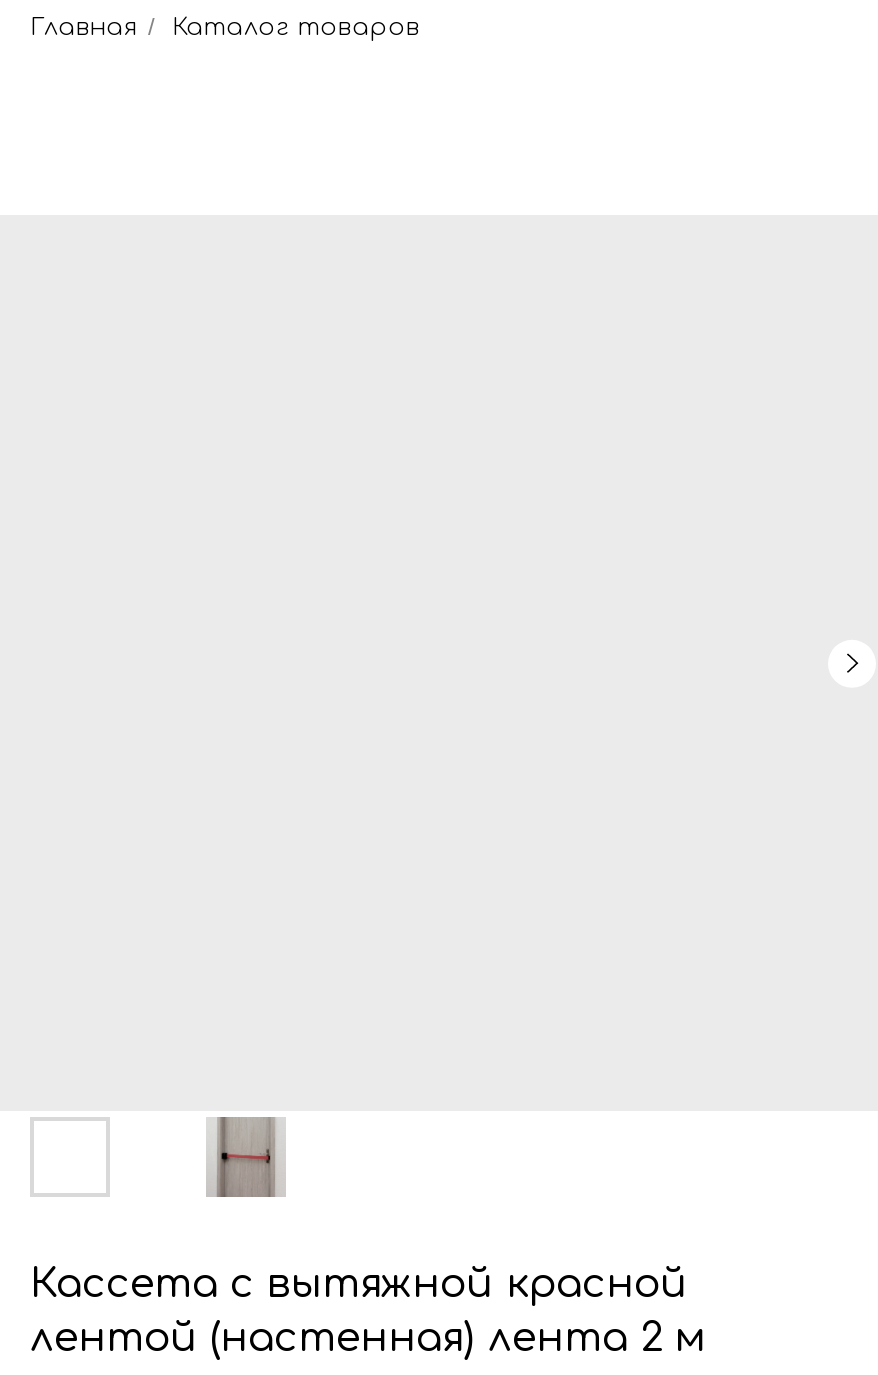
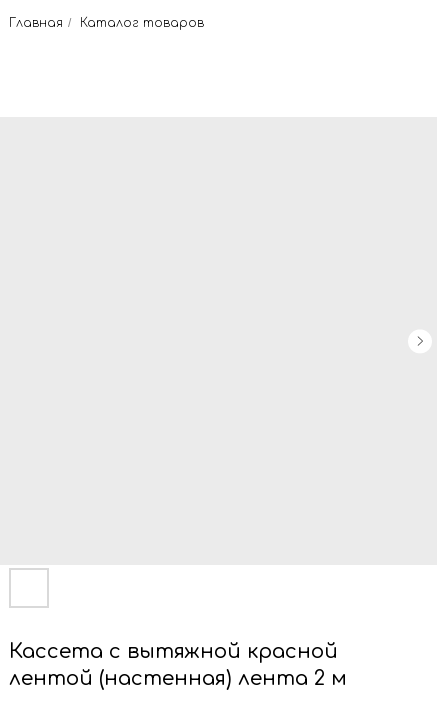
- [image]
